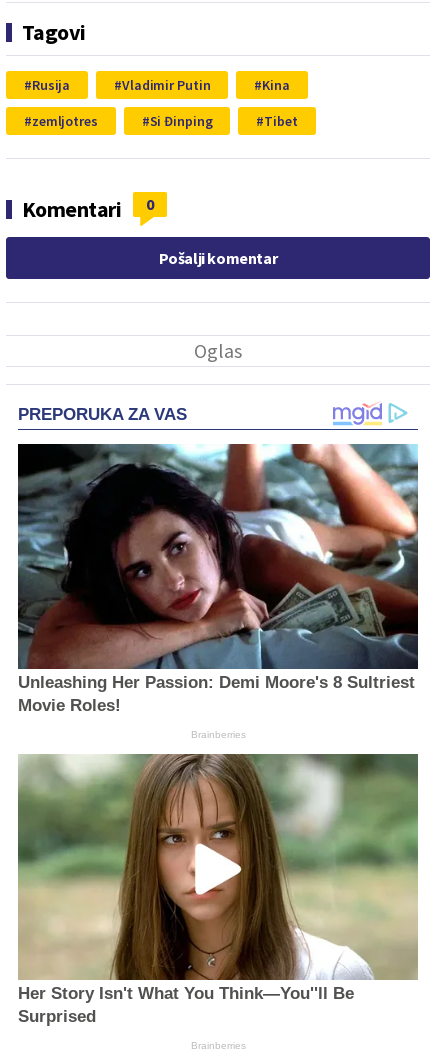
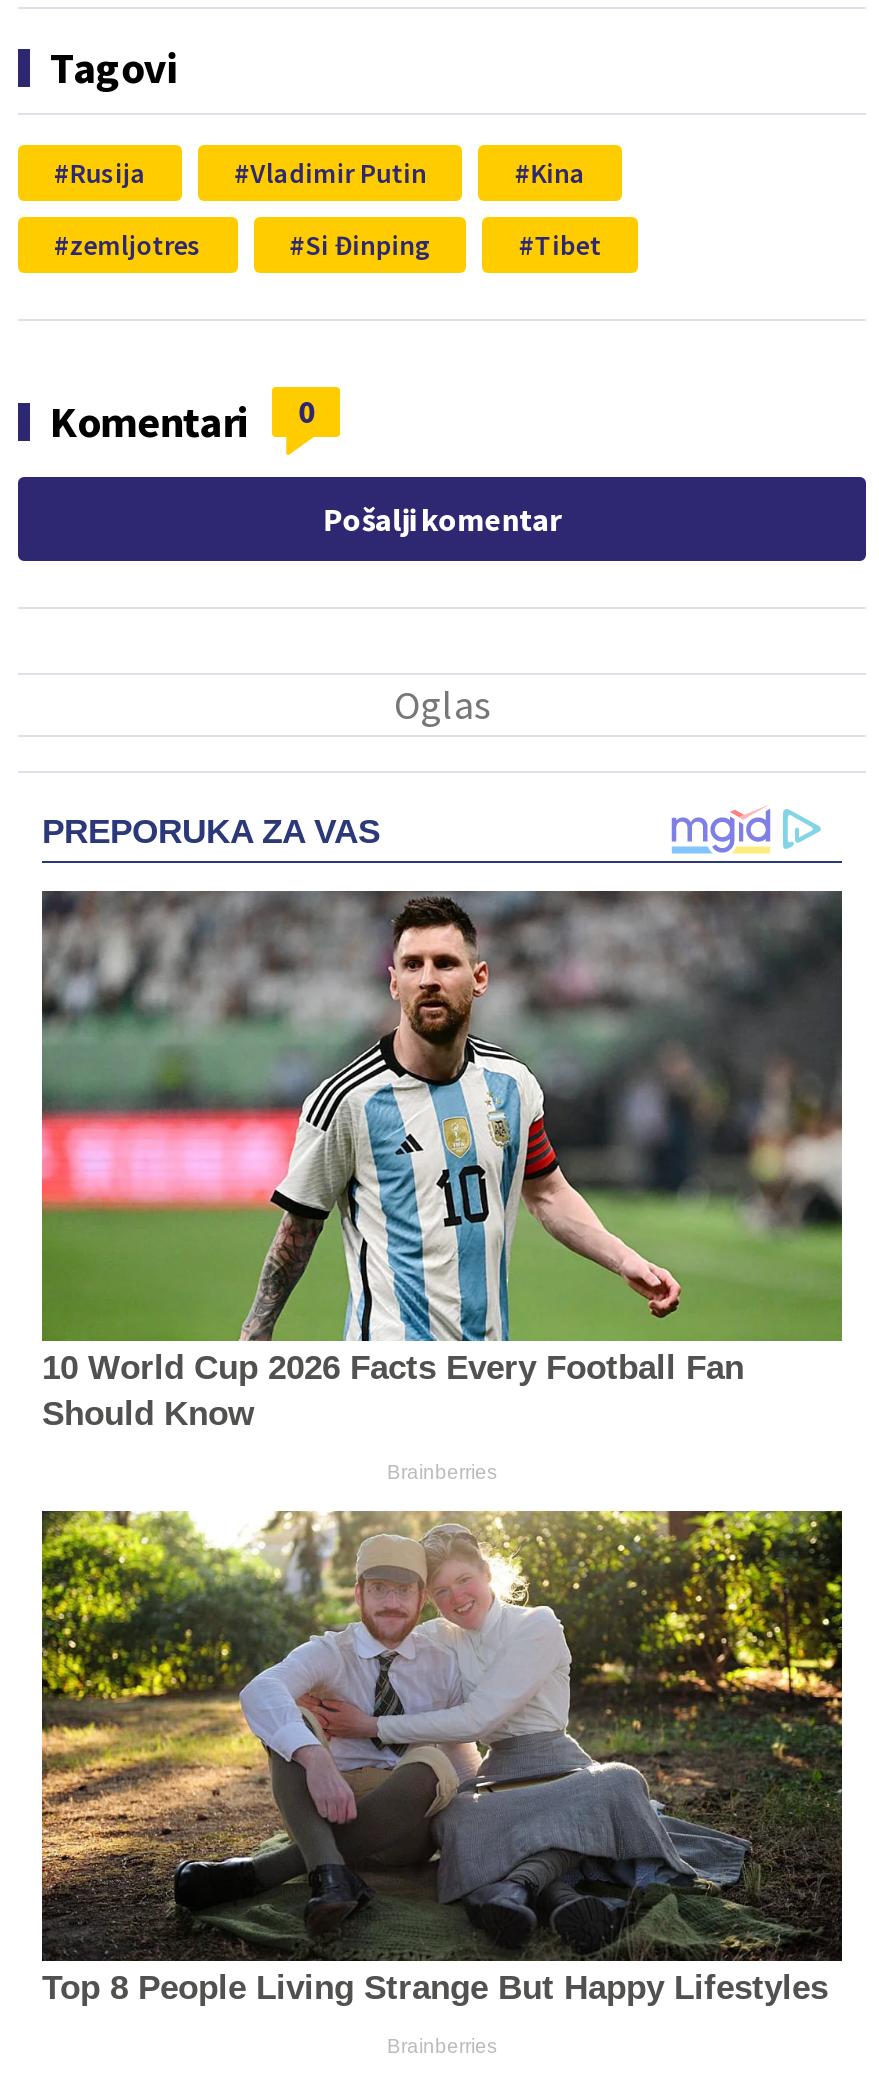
- [image]
- Unleashing Her Passion: Demi Moore's 8 Sultriest
- Movie Roles!
+ [image]
+ 10 World Cup 2026 Facts Every Football Fan
+ Should Know

- [image]
- Her Story Isn't What You Think—You''ll Be
- Surprised
+ [image]
+ Top 8 People Living Strange But Happy Lifestyles
